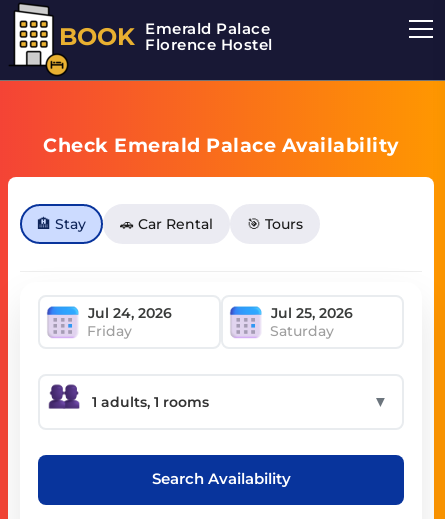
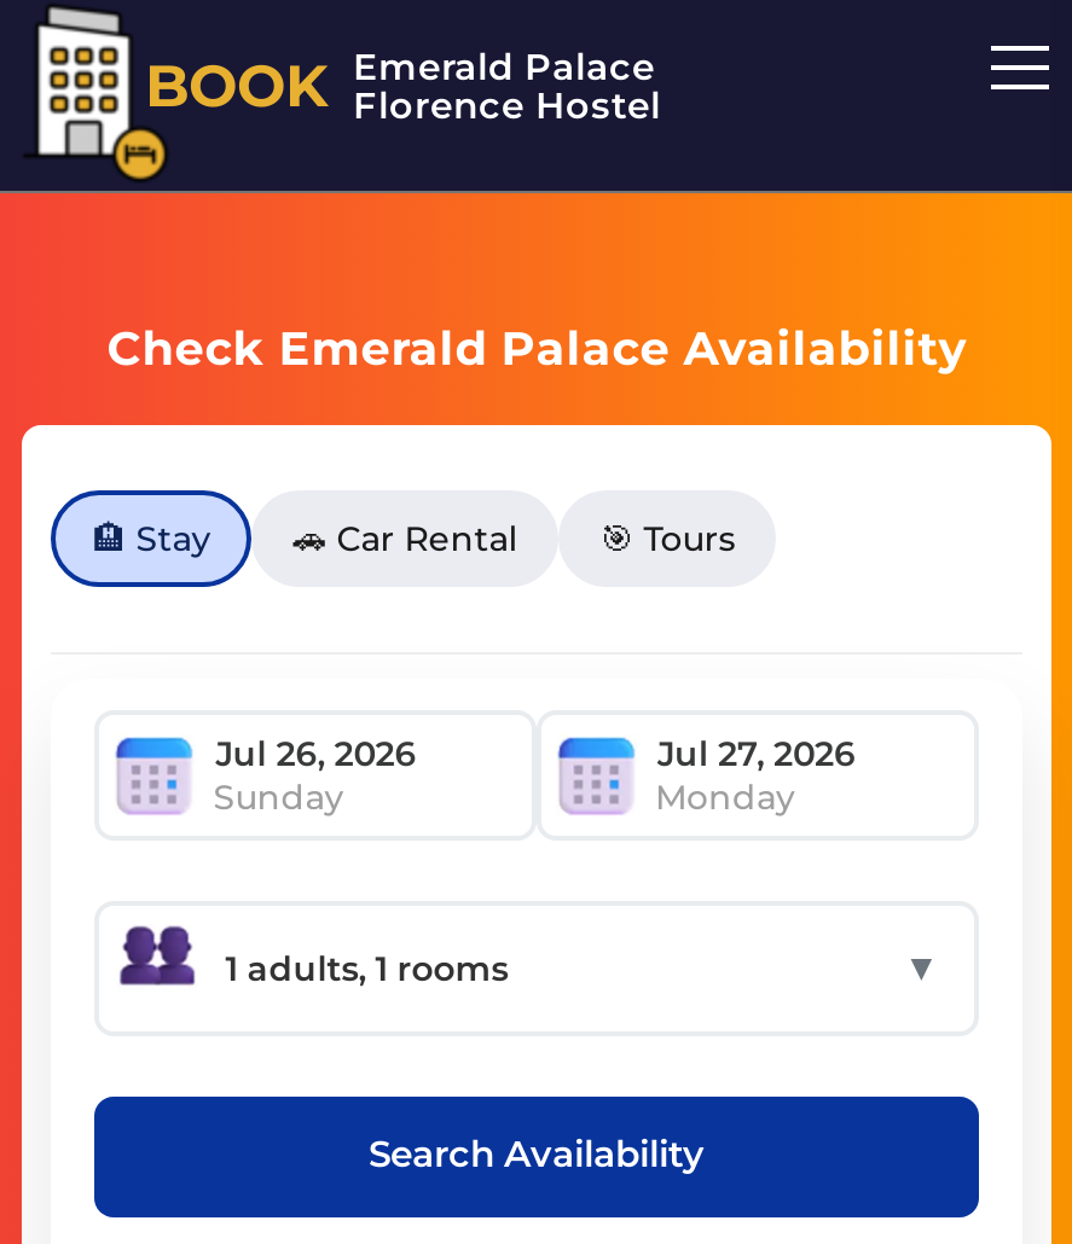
- Friday
- Saturday
+ Sunday
+ Monday
